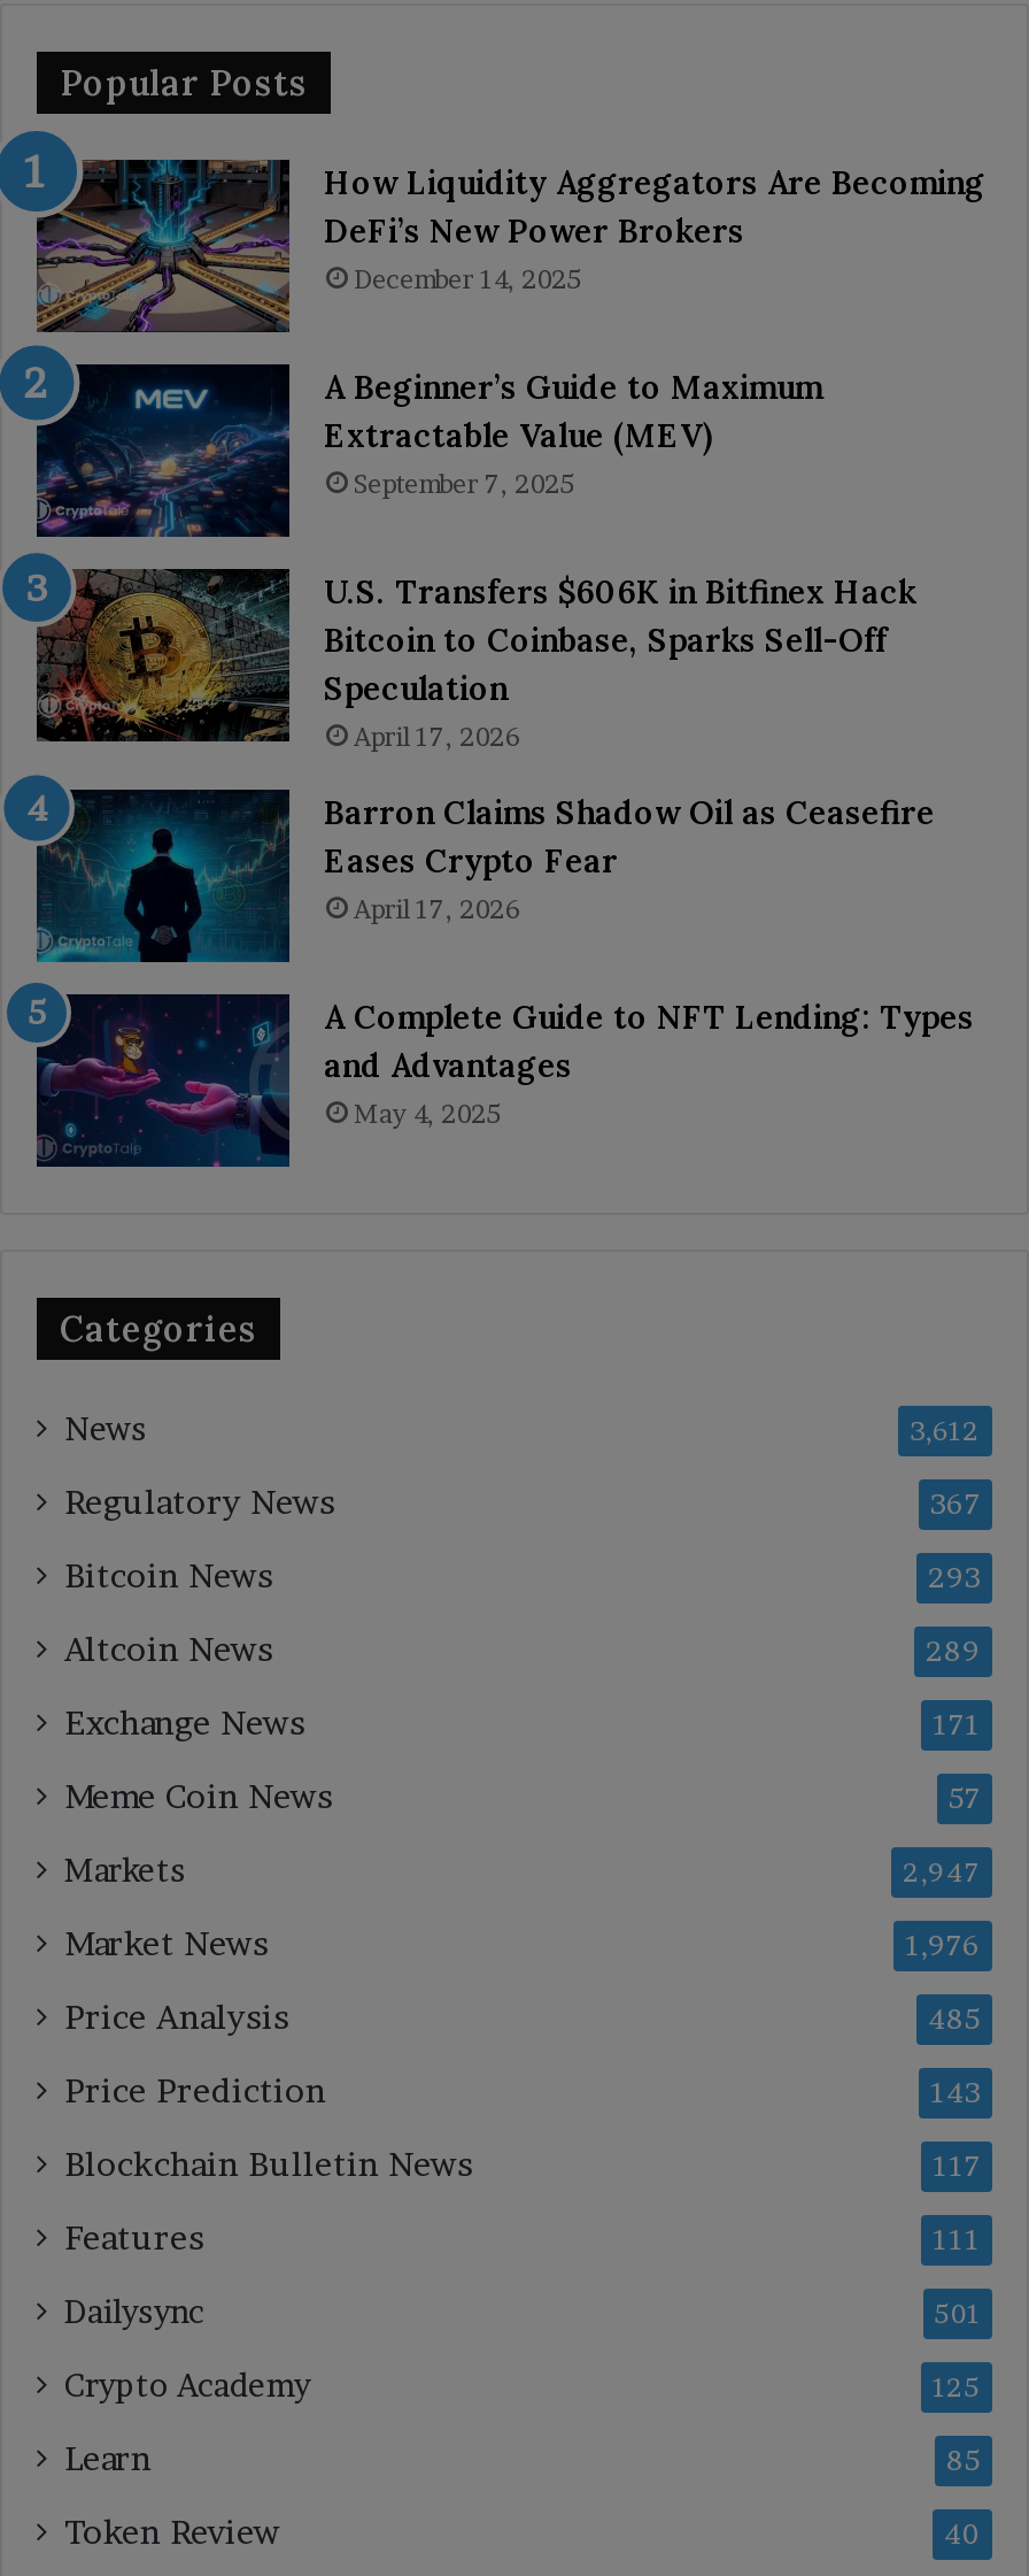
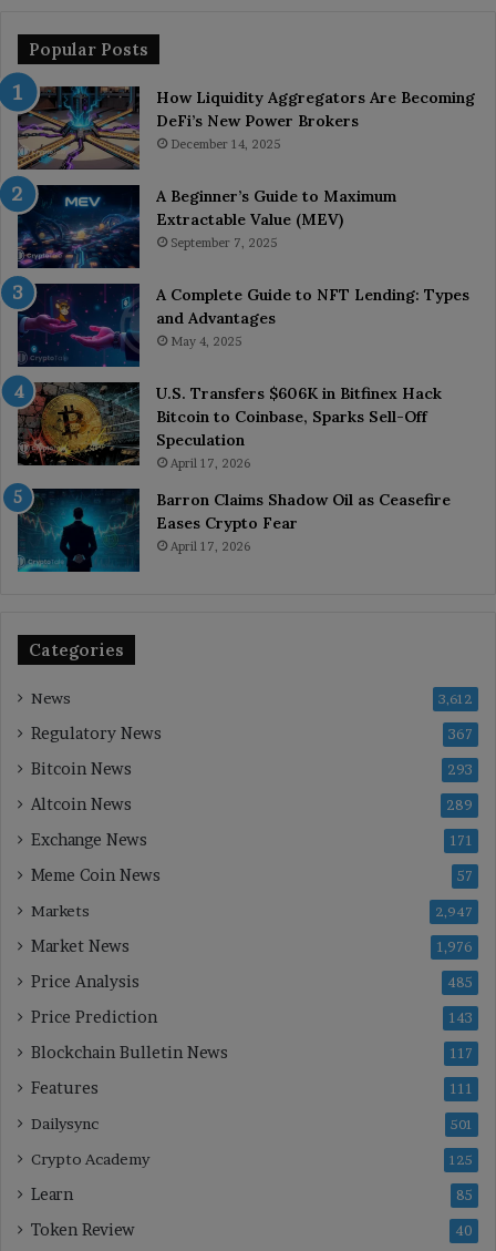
moved down: [image] | U.S. Transfers $606K in Bitfinex Hack | Bitcoin to Coinbase, Sparks Sell-Off | Speculation | April 17, 2026 | Barron Claims Shadow Oil as Ceasefire | Eases Crypto Fear | April 17, 2026

moved up: [image] | A Complete Guide to NFT Lending: Types | and Advantages | May 4, 2025
